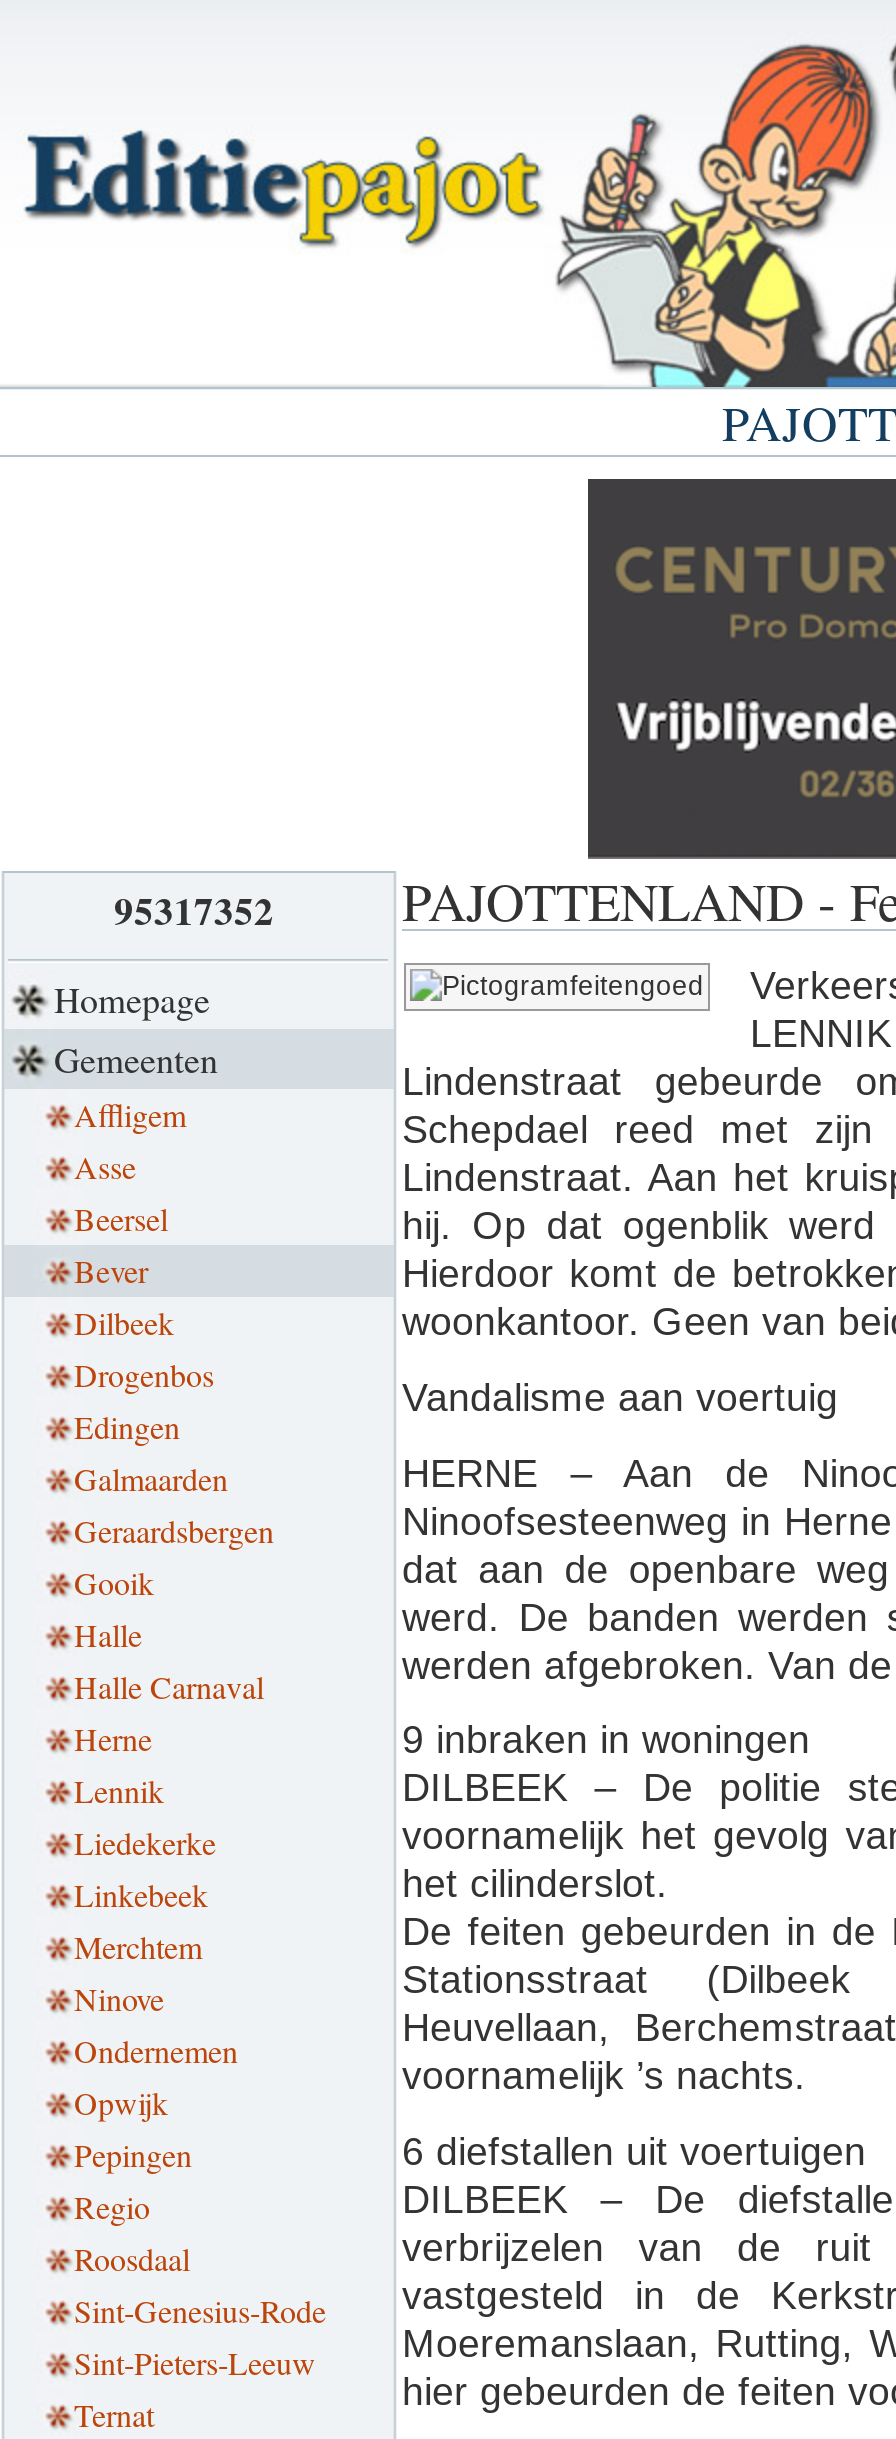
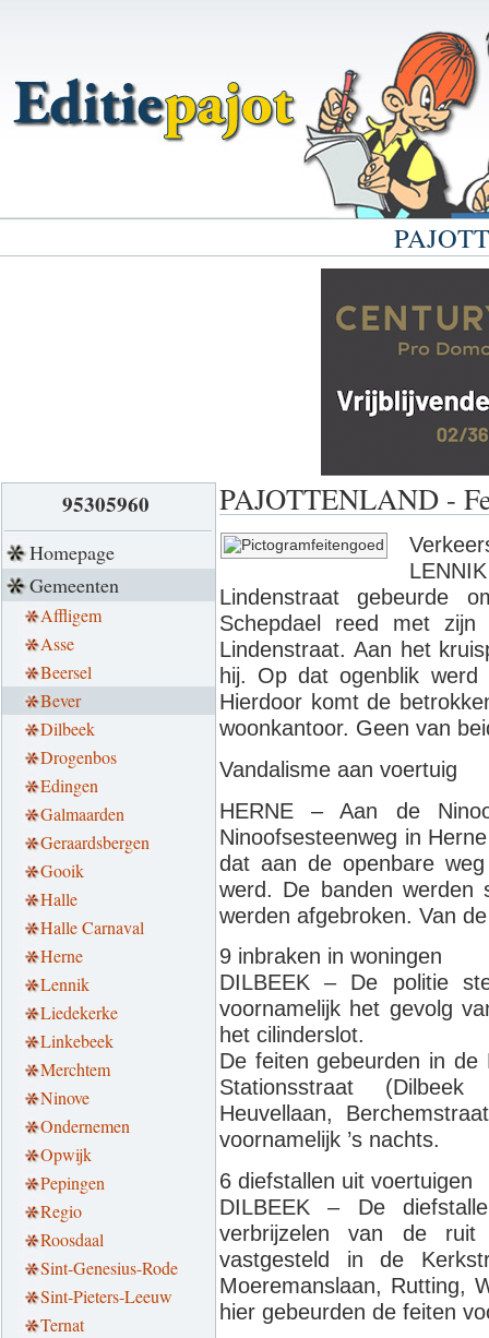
- 95317352
+ 95305960
